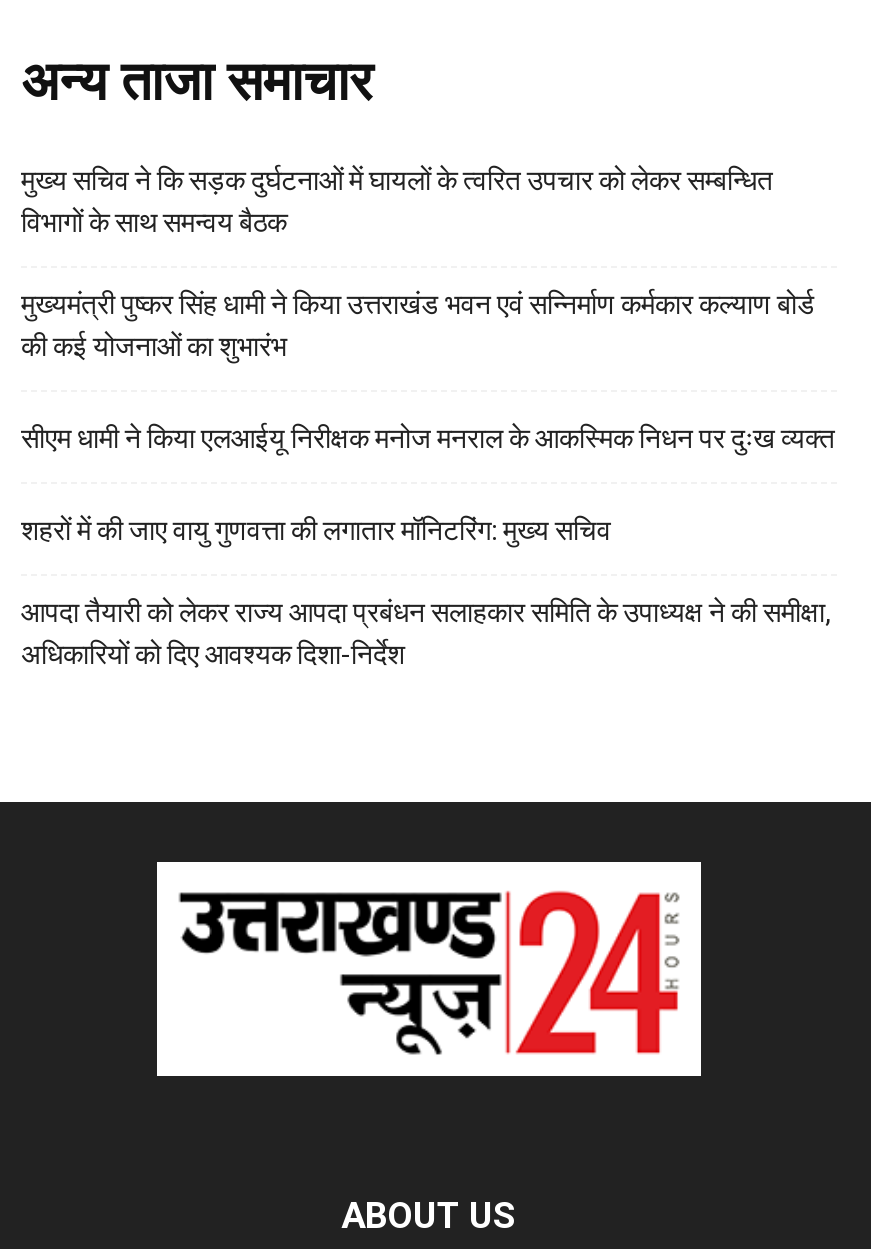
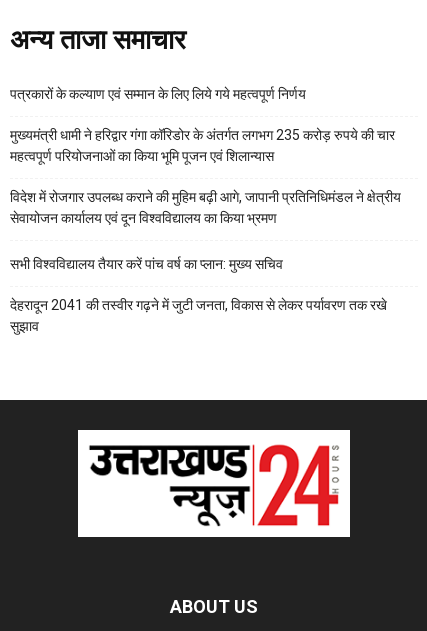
- मुख्य सचिव ने कि सड़क दुर्घटनाओं में घायलों के त्वरित उपचार को लेकर सम्बन्धित
- विभागों के साथ समन्वय बैठक
+ पत्रकारों के कल्याण एवं सम्मान के लिए लिये गये महत्वपूर्ण निर्णय

- मुख्यमंत्री पुष्कर सिंह धामी ने किया उत्तराखंड भवन एवं सन्निर्माण कर्मकार कल्याण बोर्ड
- की कई योजनाओं का शुभारंभ
+ मुख्यमंत्री धामी ने हरिद्वार गंगा कॉरिडोर के अंतर्गत लगभग 235 करोड़ रुपये की चार
+ महत्वपूर्ण परियोजनाओं का किया भूमि पूजन एवं शिलान्यास

- सीएम धामी ने किया एलआईयू निरीक्षक मनोज मनराल के आकस्मिक निधन पर दुःख व्यक्त
+ विदेश में रोजगार उपलब्ध कराने की मुहिम बढ़ी आगे, जापानी प्रतिनिधिमंडल ने क्षेत्रीय
+ सेवायोजन कार्यालय एवं दून विश्वविद्यालय का किया भ्रमण

- शहरों में की जाए वायु गुणवत्ता की लगातार मॉनिटरिंग: मुख्य सचिव
+ सभी विश्वविद्यालय तैयार करें पांच वर्ष का प्लान: मुख्य सचिव

- आपदा तैयारी को लेकर राज्य आपदा प्रबंधन सलाहकार समिति के उपाध्यक्ष ने की समीक्षा,
- अधिकारियों को दिए आवश्यक दिशा-निर्देश
+ देहरादून 2041 की तस्वीर गढ़ने में जुटी जनता, विकास से लेकर पर्यावरण तक रखे
+ सुझाव
